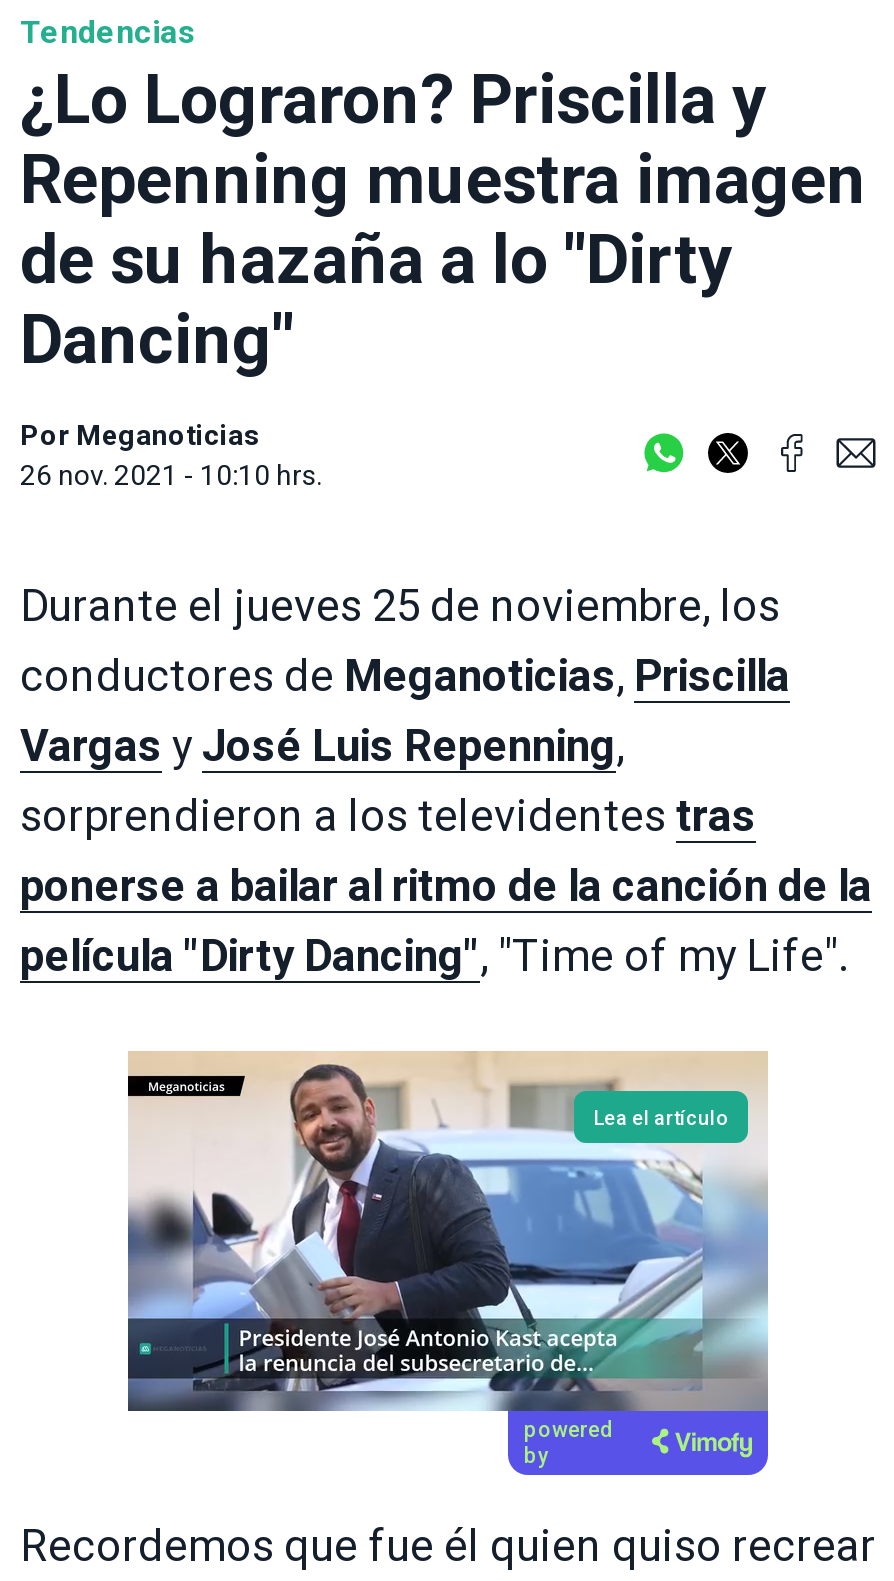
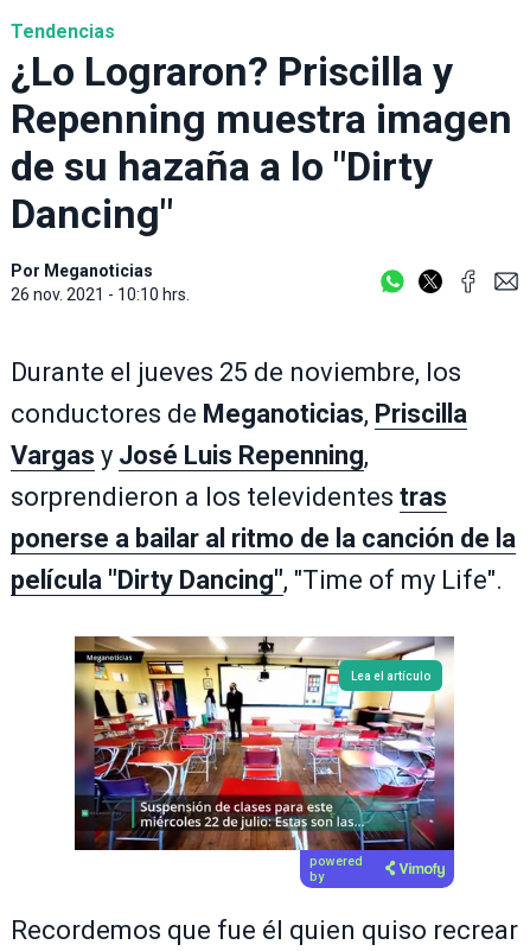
- [image]
+ [image]
